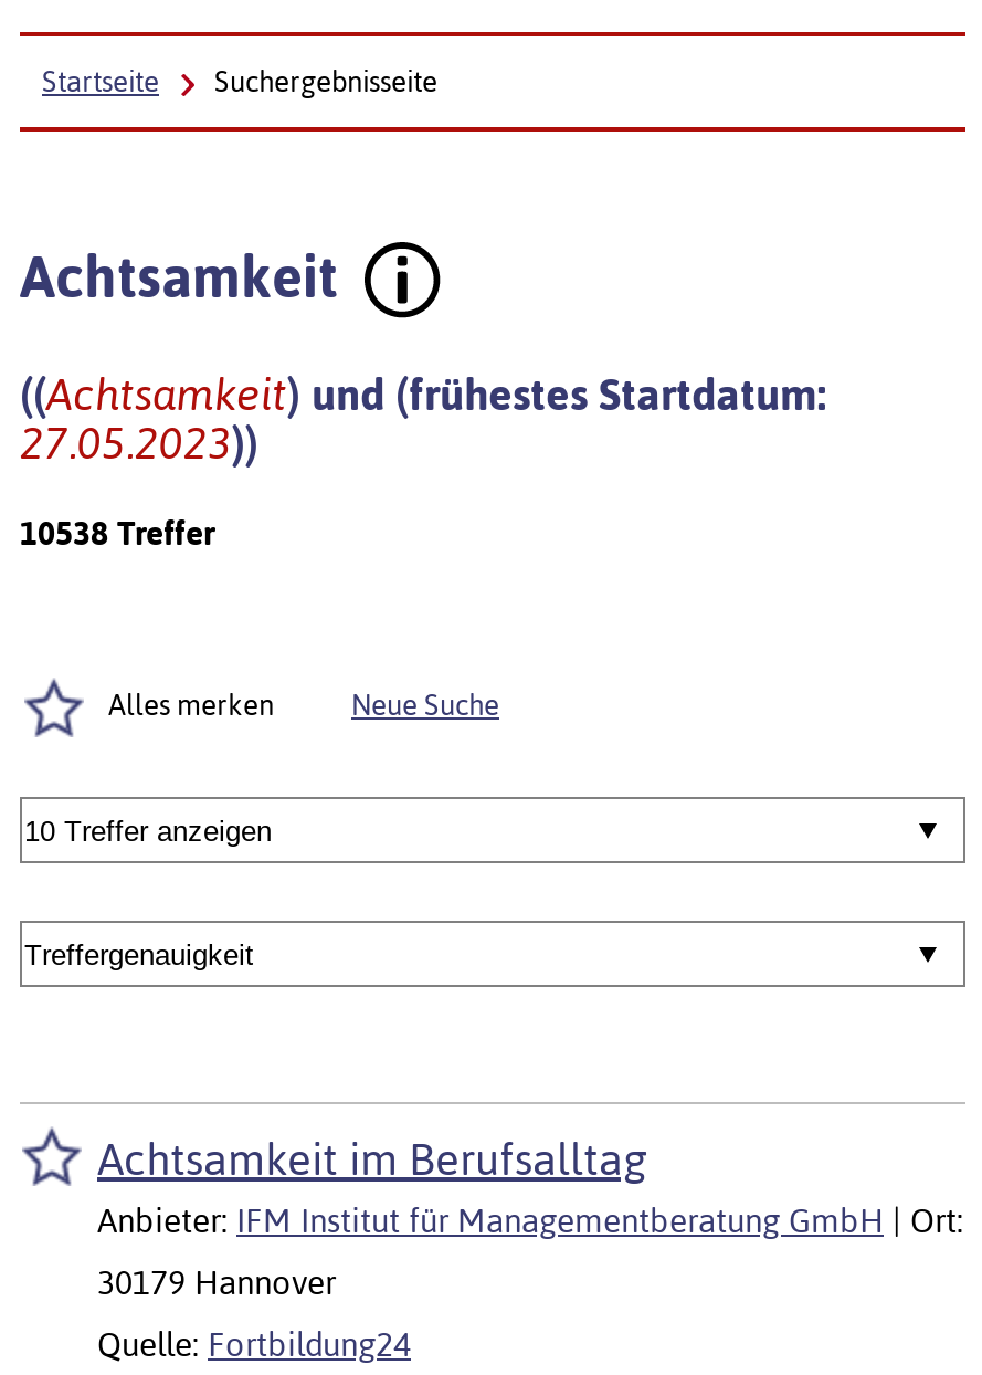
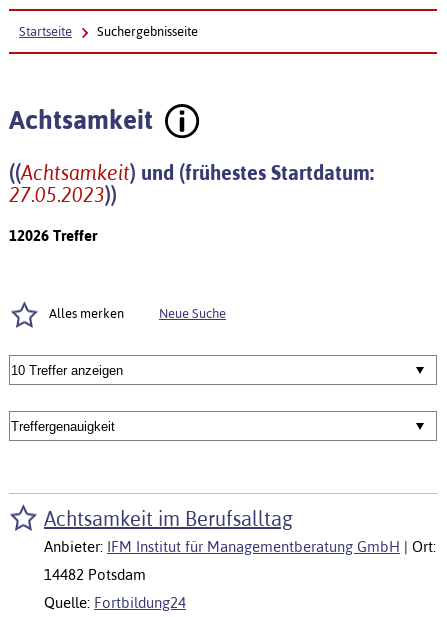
- 10538 Treffer
+ 12026 Treffer

- 30179 Hannover
+ 14482 Potsdam
